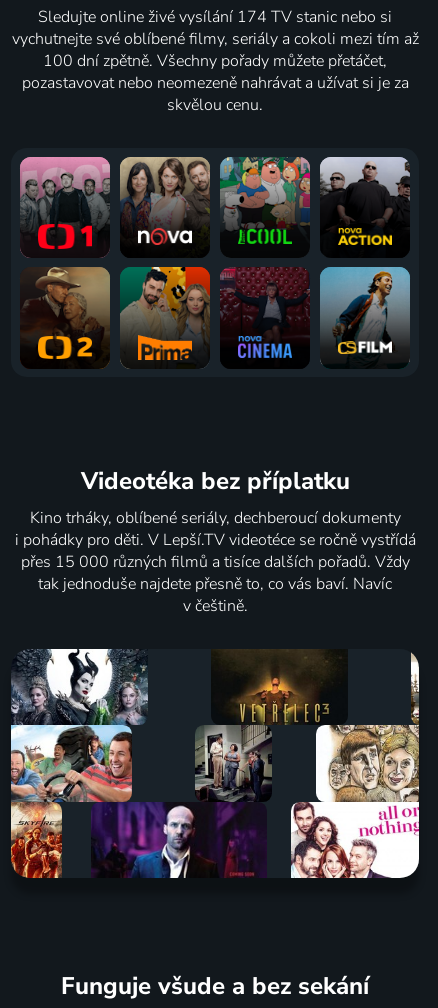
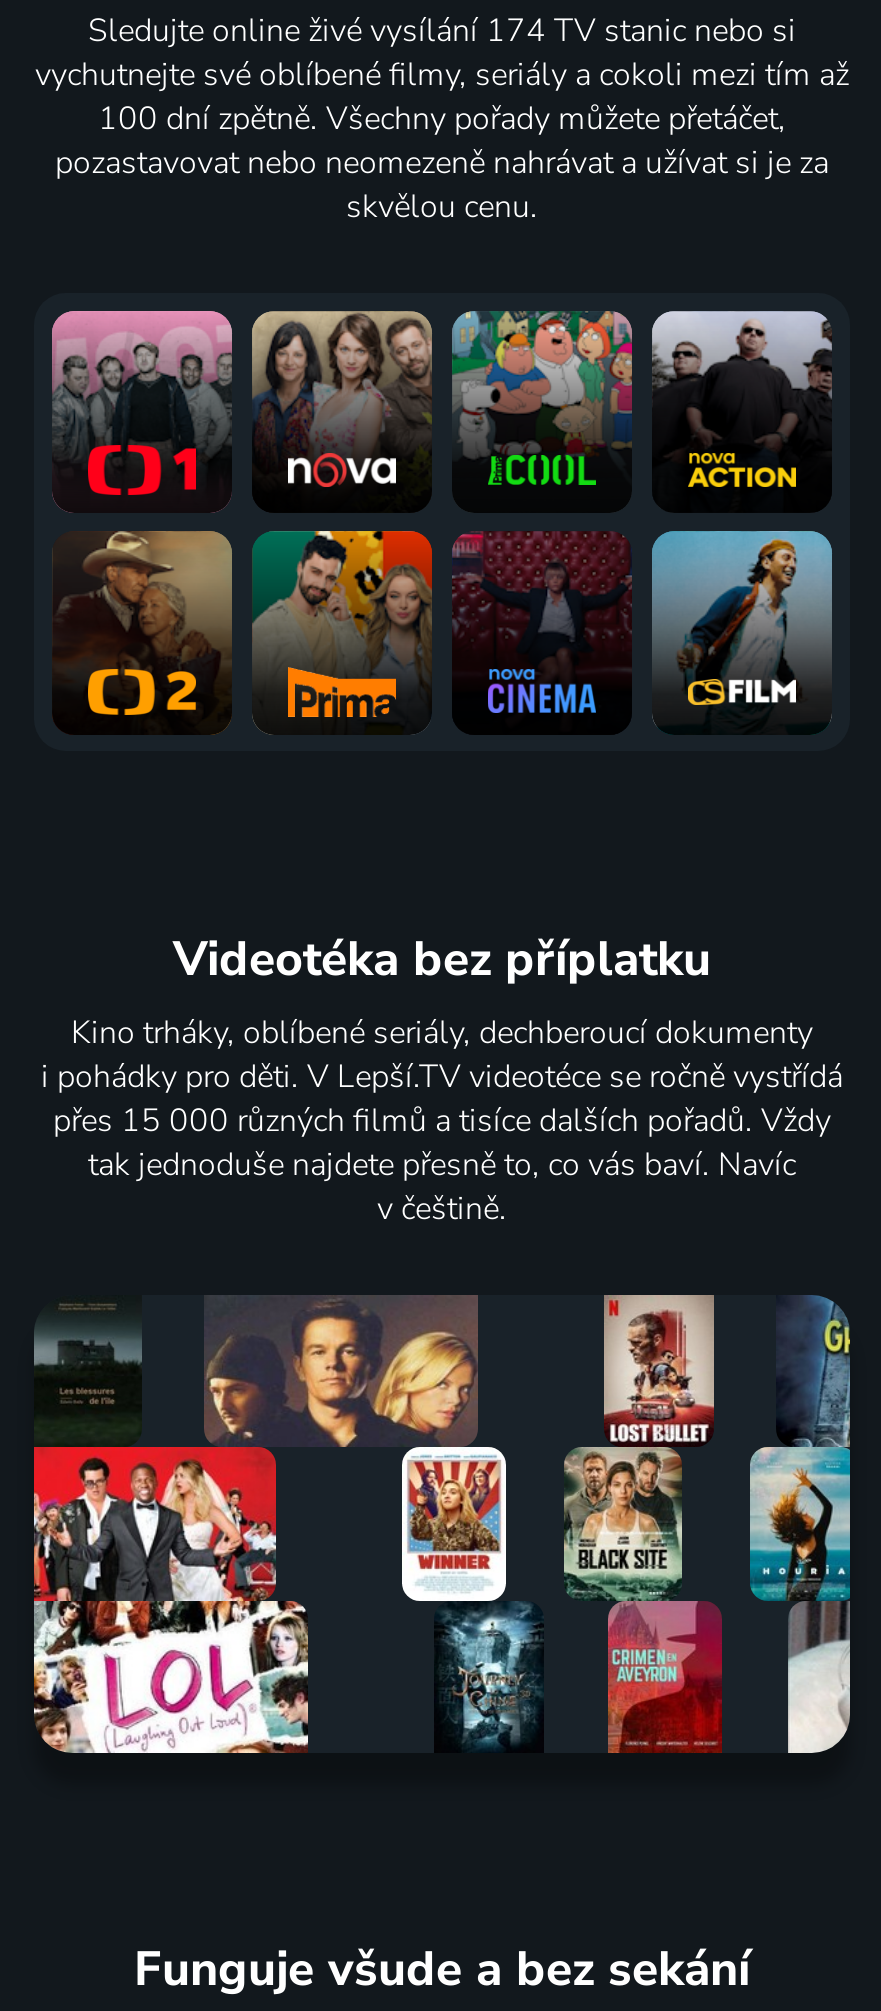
- [image]
+ [image]
